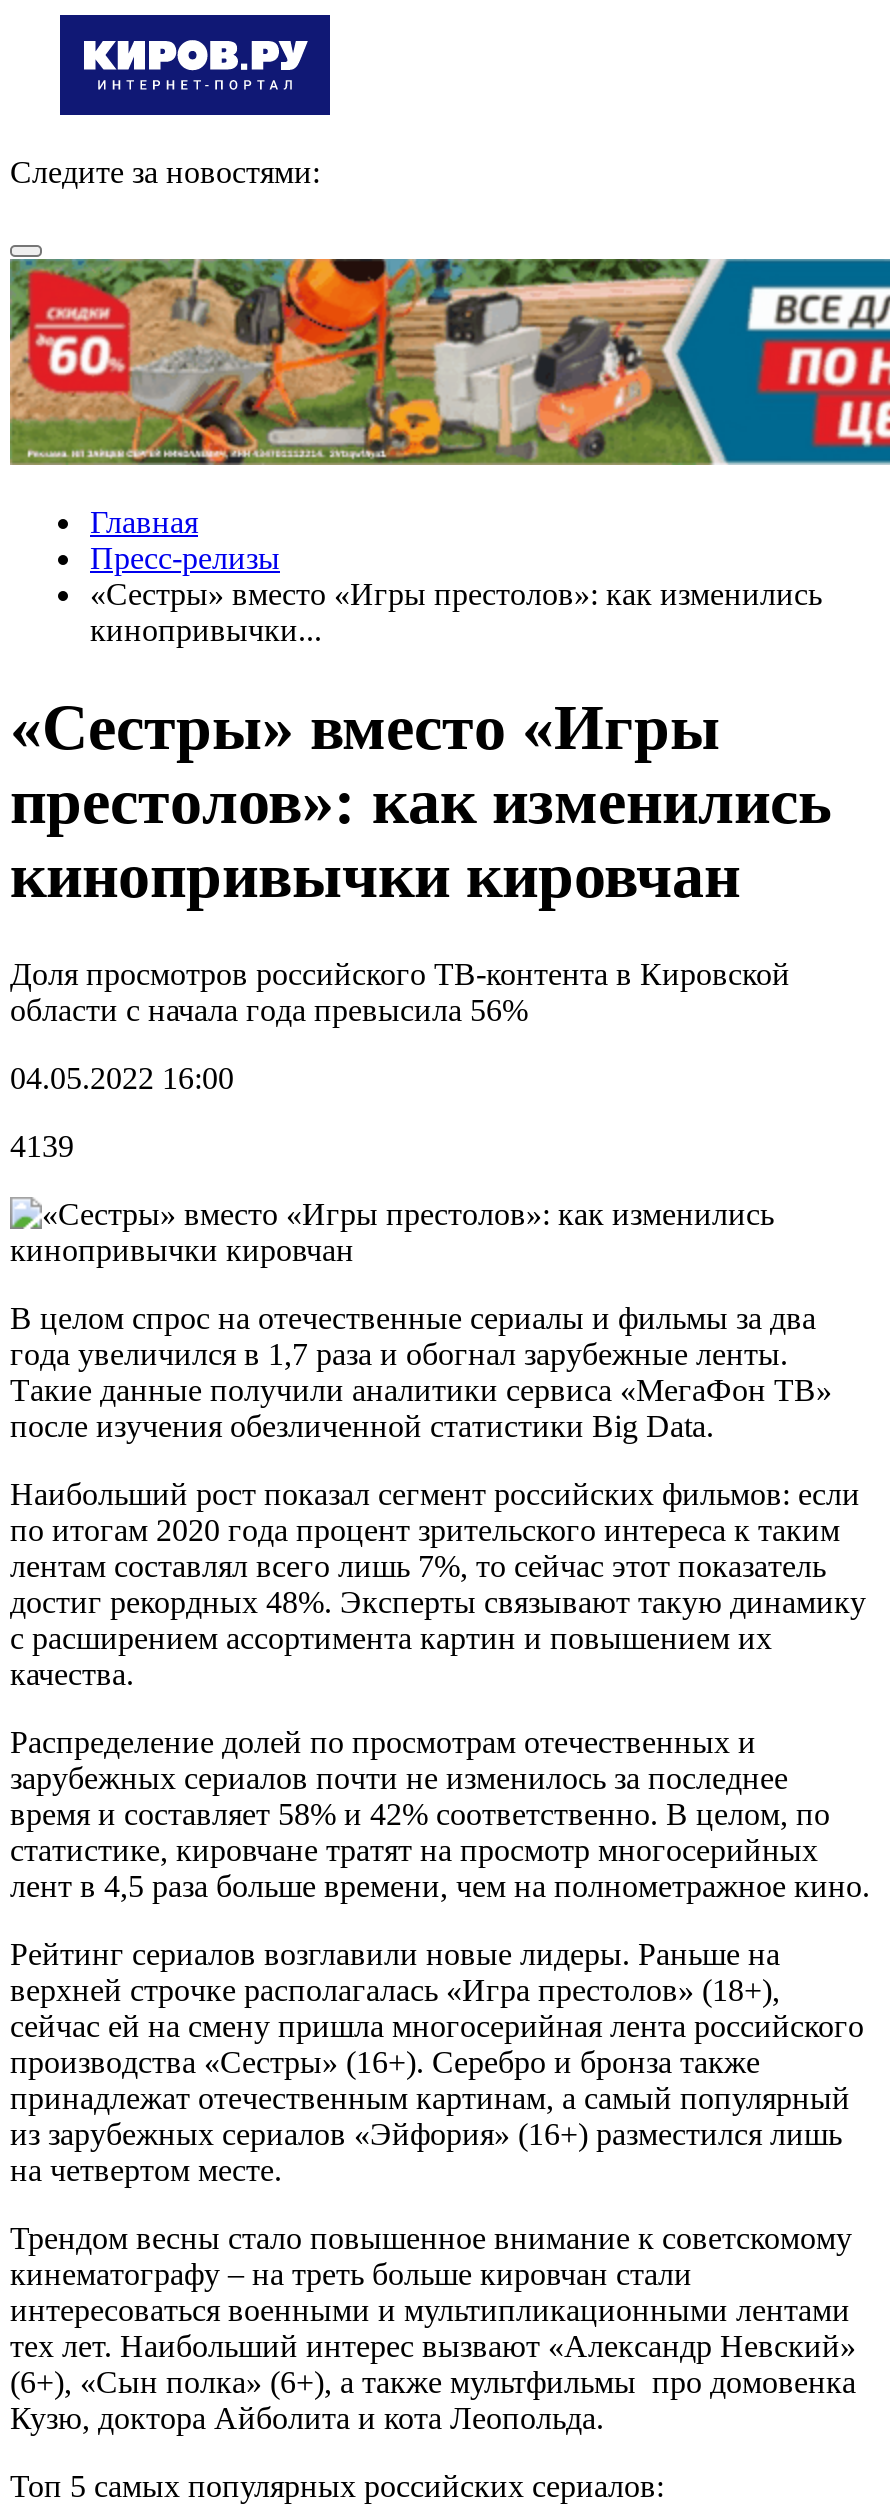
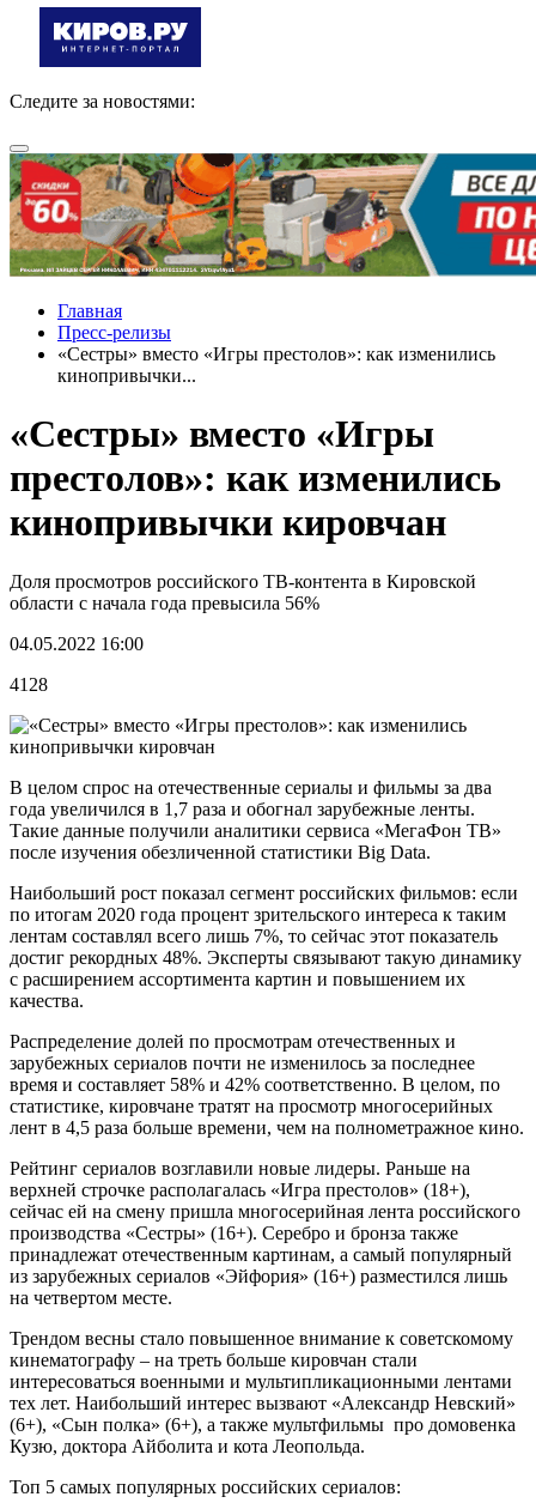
- 4139
+ 4128
